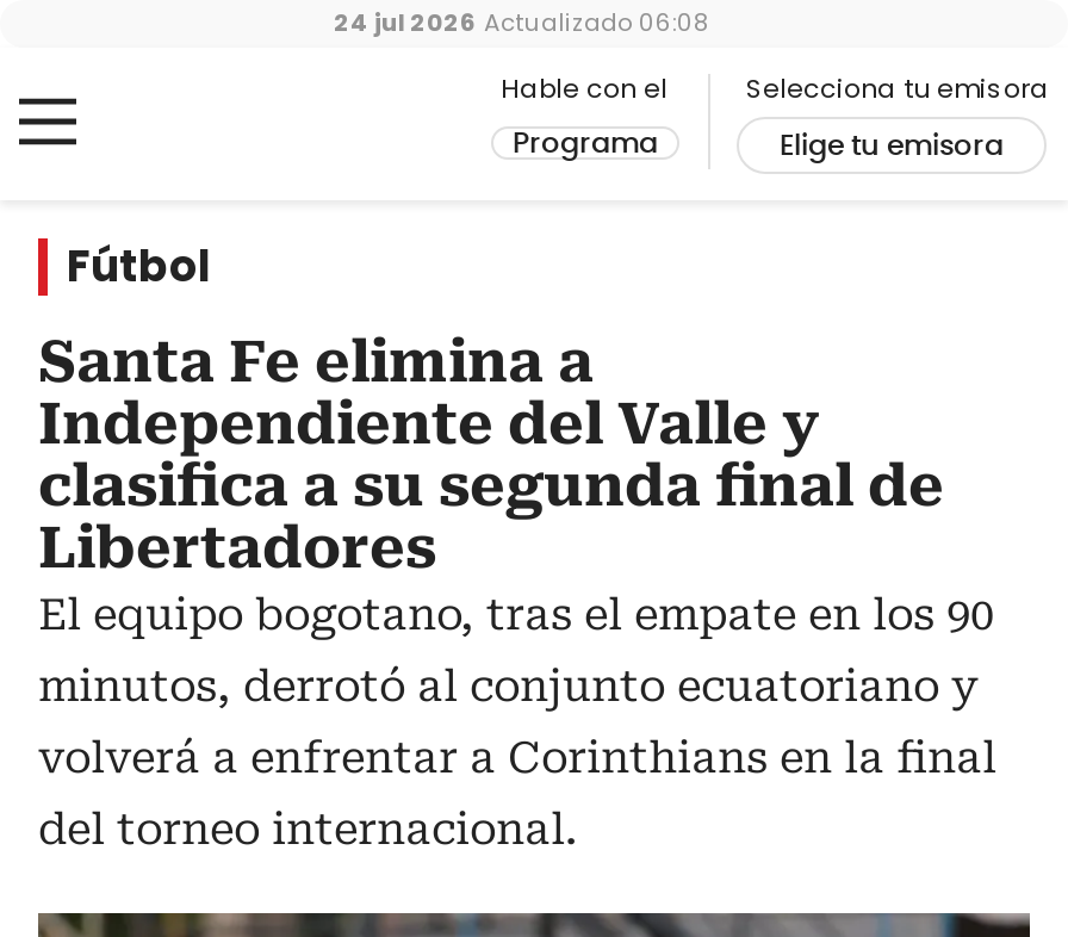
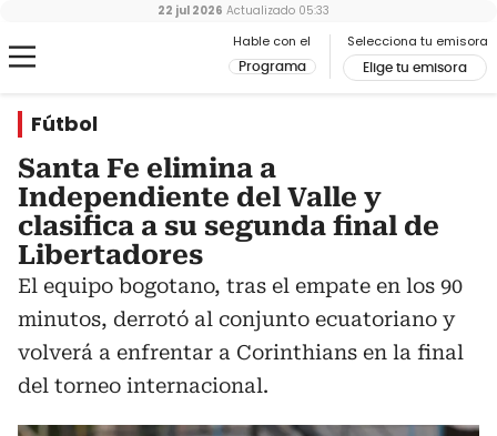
- 24 jul 2026 Actualizado 06:08
+ 22 jul 2026 Actualizado 05:33
